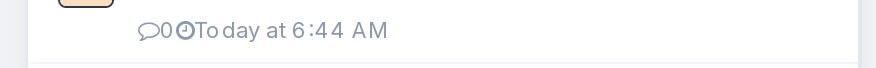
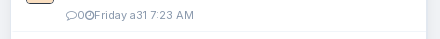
- 0 Today at 6:44 AM
+ 0 Friday a31 7:23 AM
